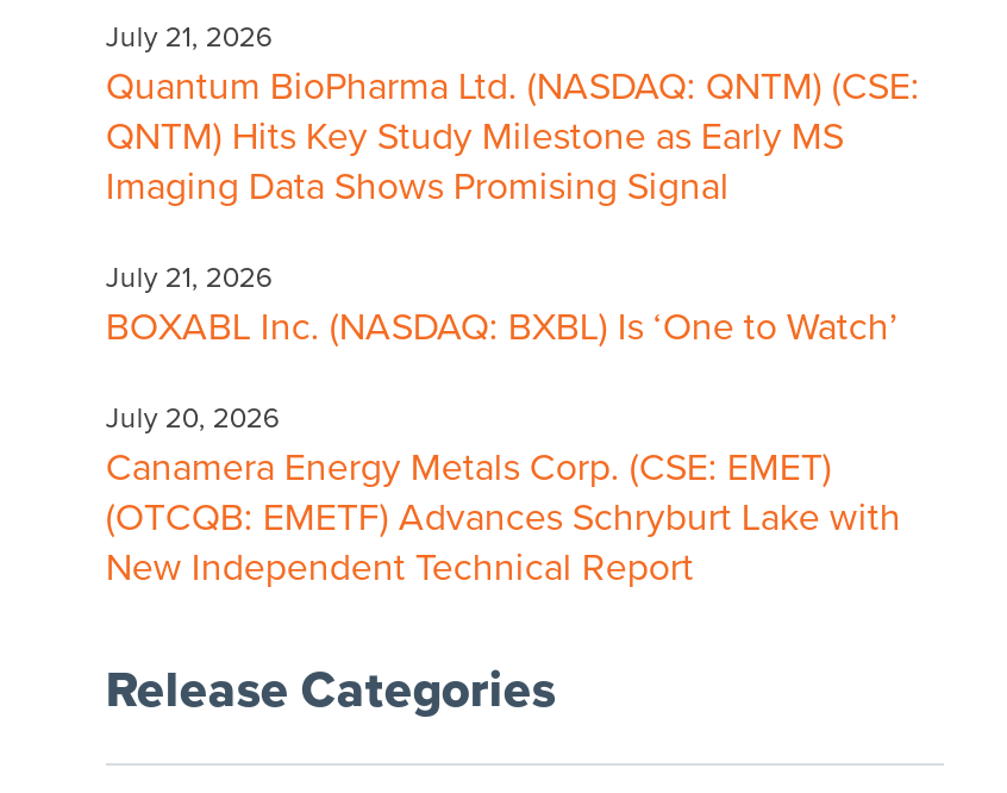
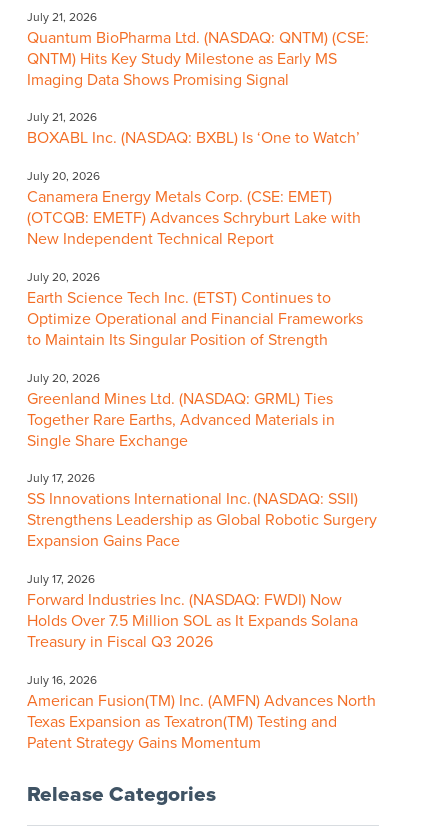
+ July 20, 2026
+ Earth Science Tech Inc. (ETST) Continues to
+ Optimize Operational and Financial Frameworks
+ to Maintain Its Singular Position of Strength
+ July 20, 2026
+ Greenland Mines Ltd. (NASDAQ: GRML) Ties
+ Together Rare Earths, Advanced Materials in
+ Single Share Exchange
+ July 17, 2026
+ SS Innovations International Inc. (NASDAQ: SSII)
+ Strengthens Leadership as Global Robotic Surgery
+ Expansion Gains Pace
+ July 17, 2026
+ Forward Industries Inc. (NASDAQ: FWDI) Now
+ Holds Over 7.5 Million SOL as It Expands Solana
+ Treasury in Fiscal Q3 2026
+ July 16, 2026
+ American Fusion(TM) Inc. (AMFN) Advances North
+ Texas Expansion as Texatron(TM) Testing and
+ Patent Strategy Gains Momentum
